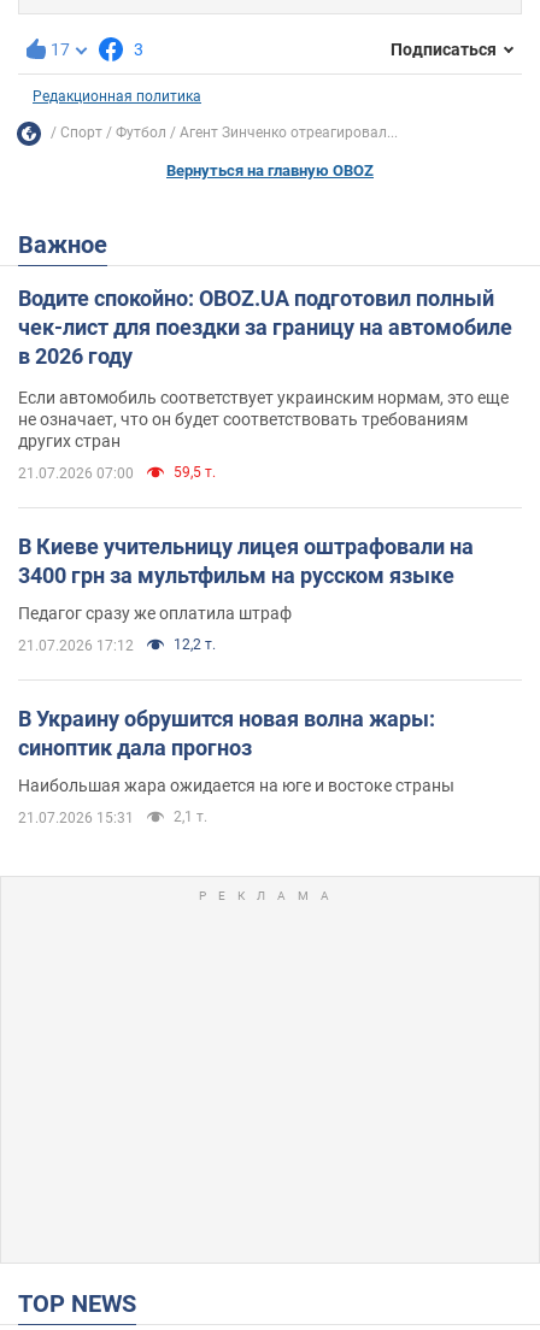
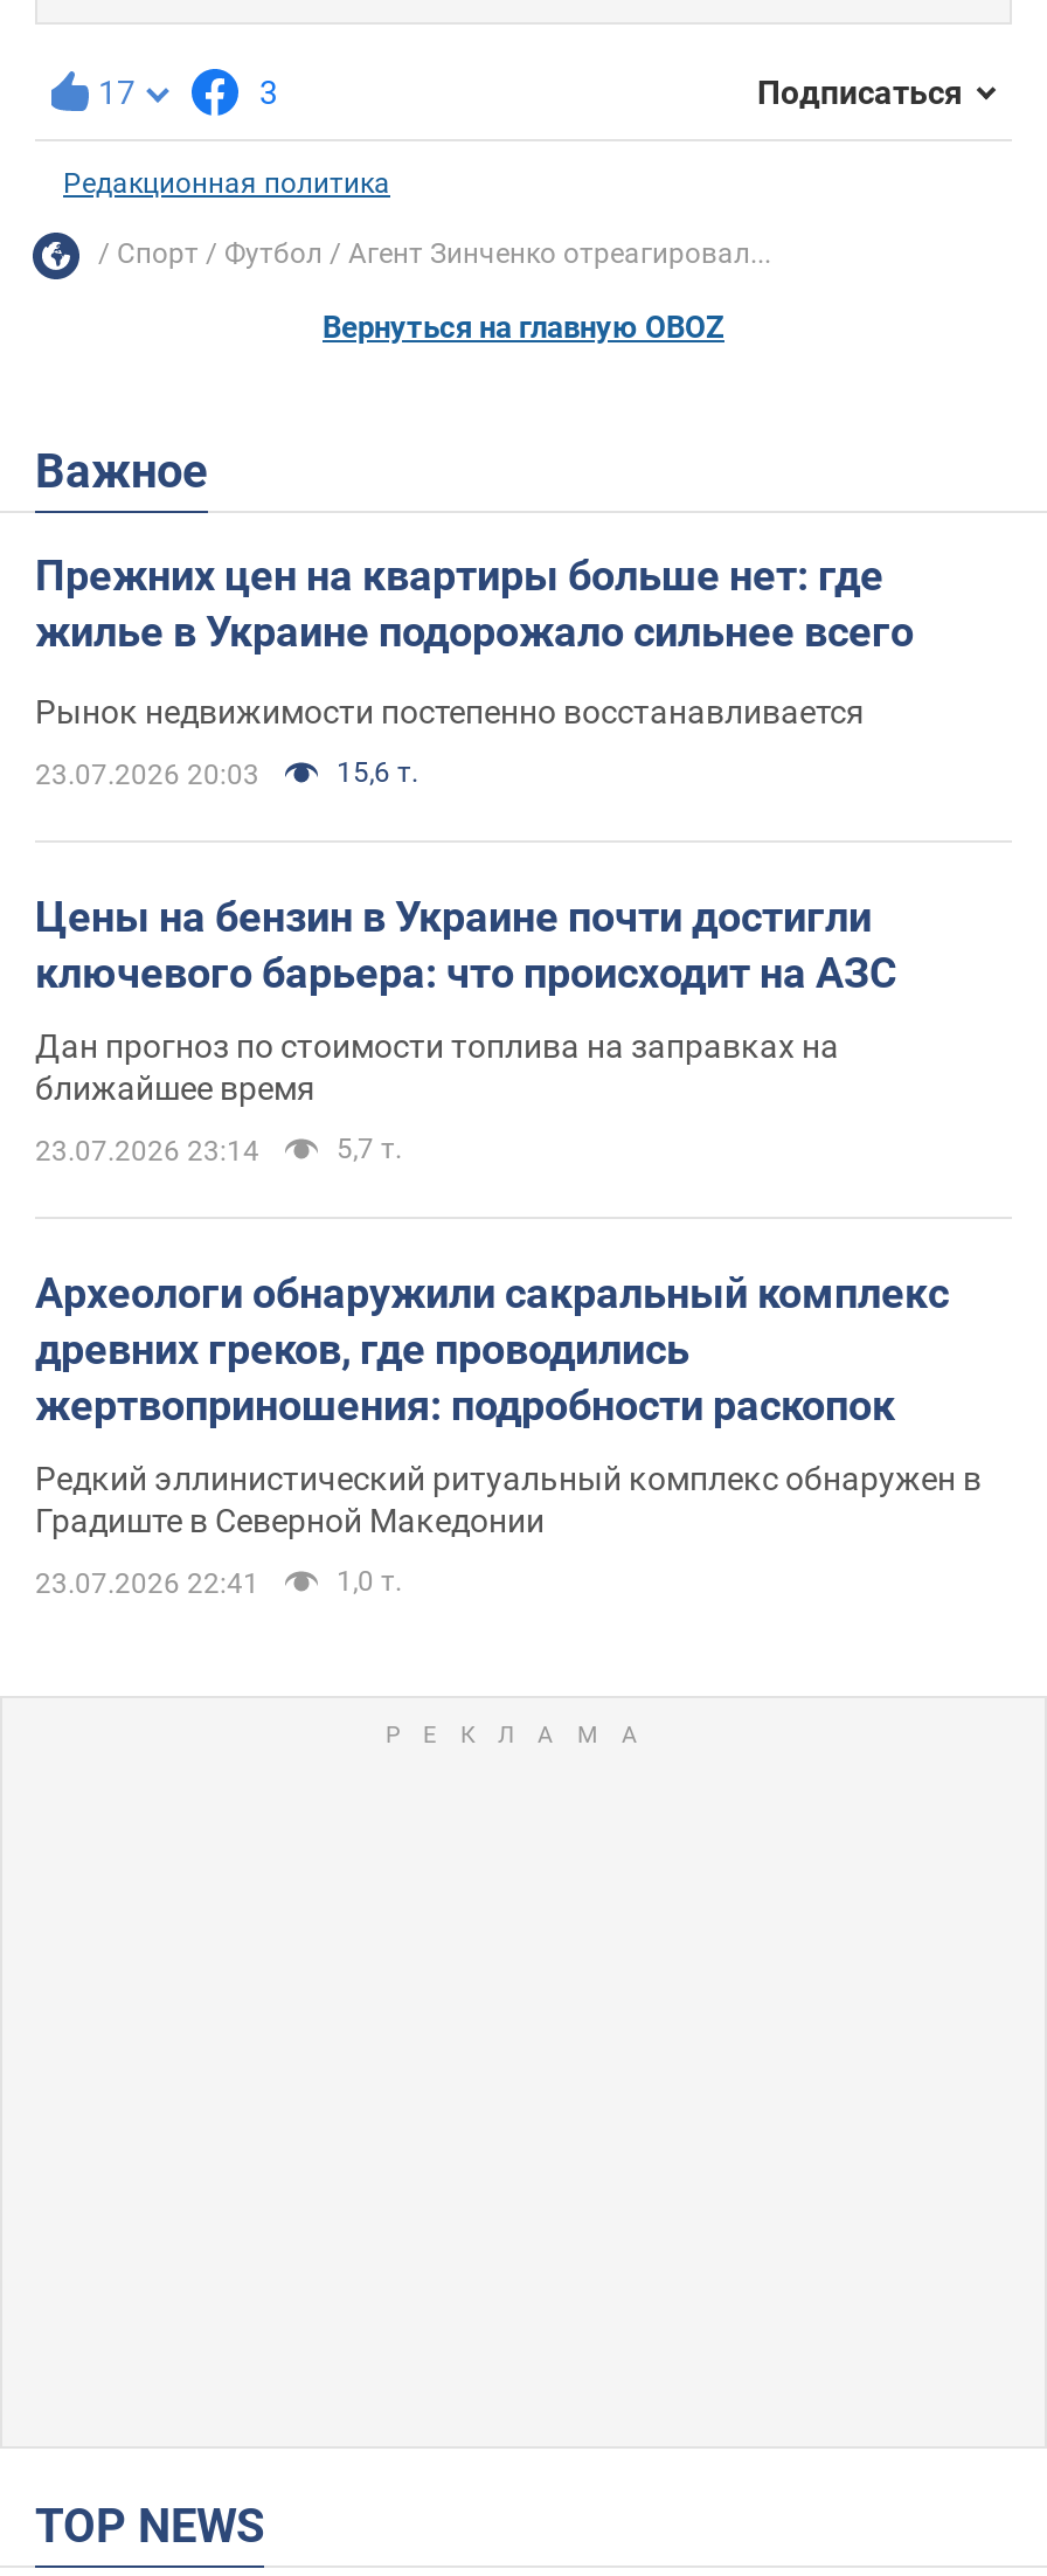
- Водите спокойно: OBOZ.UA подготовил полный
- чек-лист для поездки за границу на автомобиле
- в 2026 году
+ Прежних цен на квартиры больше нет: где
+ жилье в Украине подорожало сильнее всего

- Если автомобиль соответствует украинским нормам, это еще
- не означает, что он будет соответствовать требованиям
- других стран
+ Рынок недвижимости постепенно восстанавливается

- 21.07.2026 07:00
- 59,5 т.
+ 23.07.2026 20:03
+ 15,6 т.

- В Киеве учительницу лицея оштрафовали на
- 3400 грн за мультфильм на русском языке
+ Цены на бензин в Украине почти достигли
+ ключевого барьера: что происходит на АЗС

- Педагог сразу же оплатила штраф
+ Дан прогноз по стоимости топлива на заправках на
+ ближайшее время

- 21.07.2026 17:12
- 12,2 т.
+ 23.07.2026 23:14
+ 5,7 т.

- В Украину обрушится новая волна жары:
- синоптик дала прогноз
+ Археологи обнаружили сакральный комплекс
+ древних греков, где проводились
+ жертвоприношения: подробности раскопок

- Наибольшая жара ожидается на юге и востоке страны
+ Редкий эллинистический ритуальный комплекс обнаружен в
+ Градиште в Северной Македонии

- 21.07.2026 15:31
- 2,1 т.
+ 23.07.2026 22:41
+ 1,0 т.
